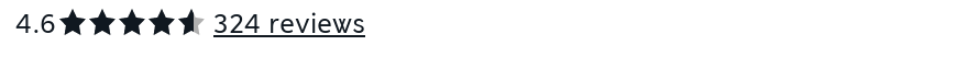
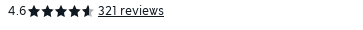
- 324 reviews
+ 321 reviews
